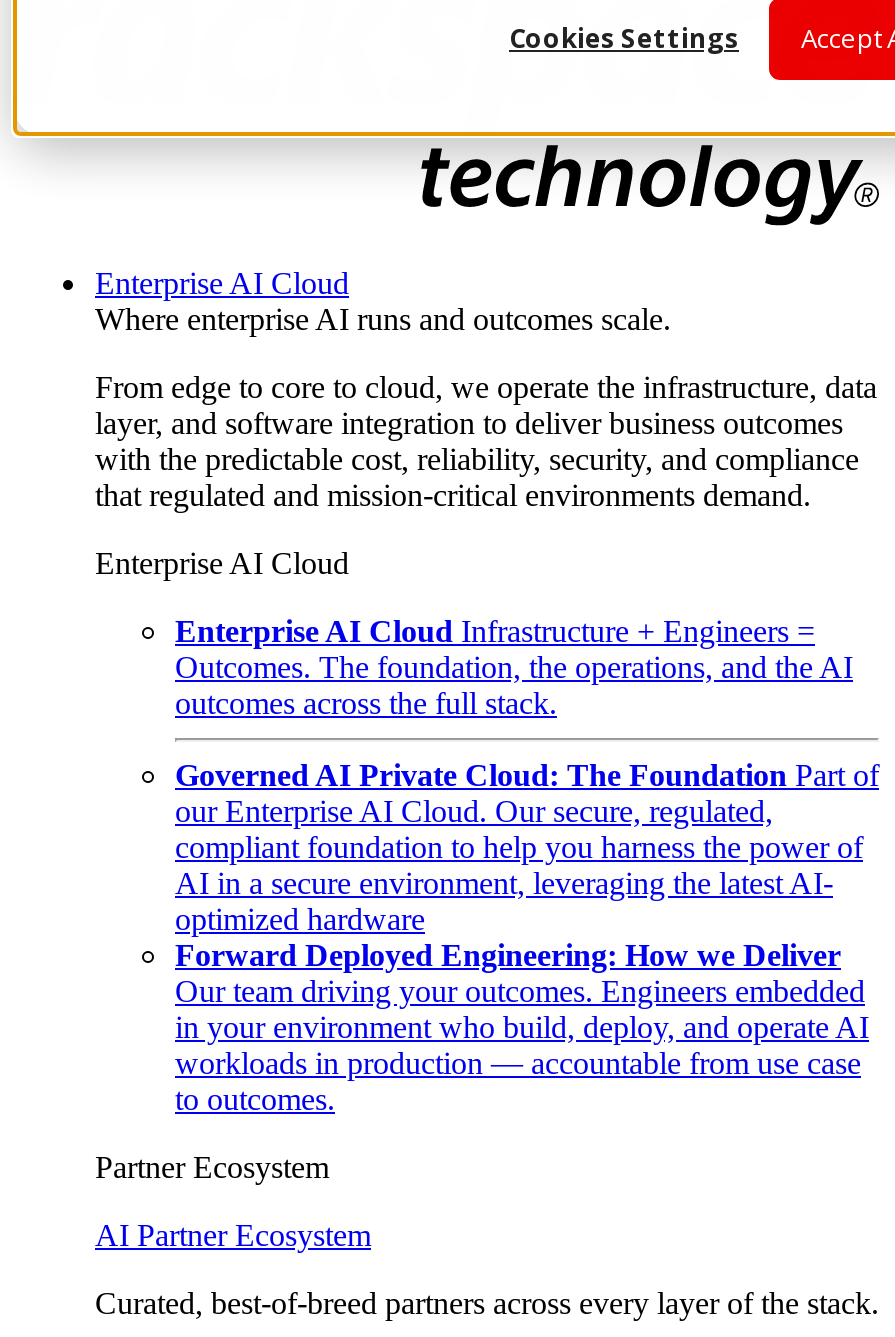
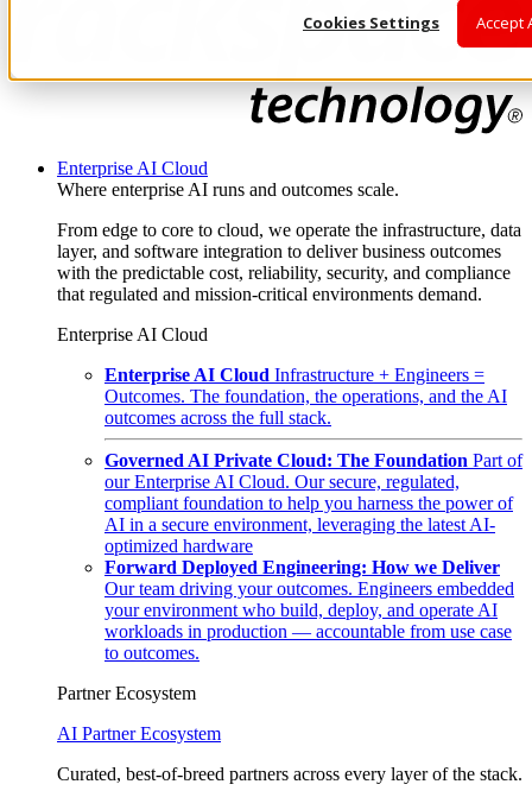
- in your environment who build, deploy, and operate AI
+ your environment who build, deploy, and operate AI
